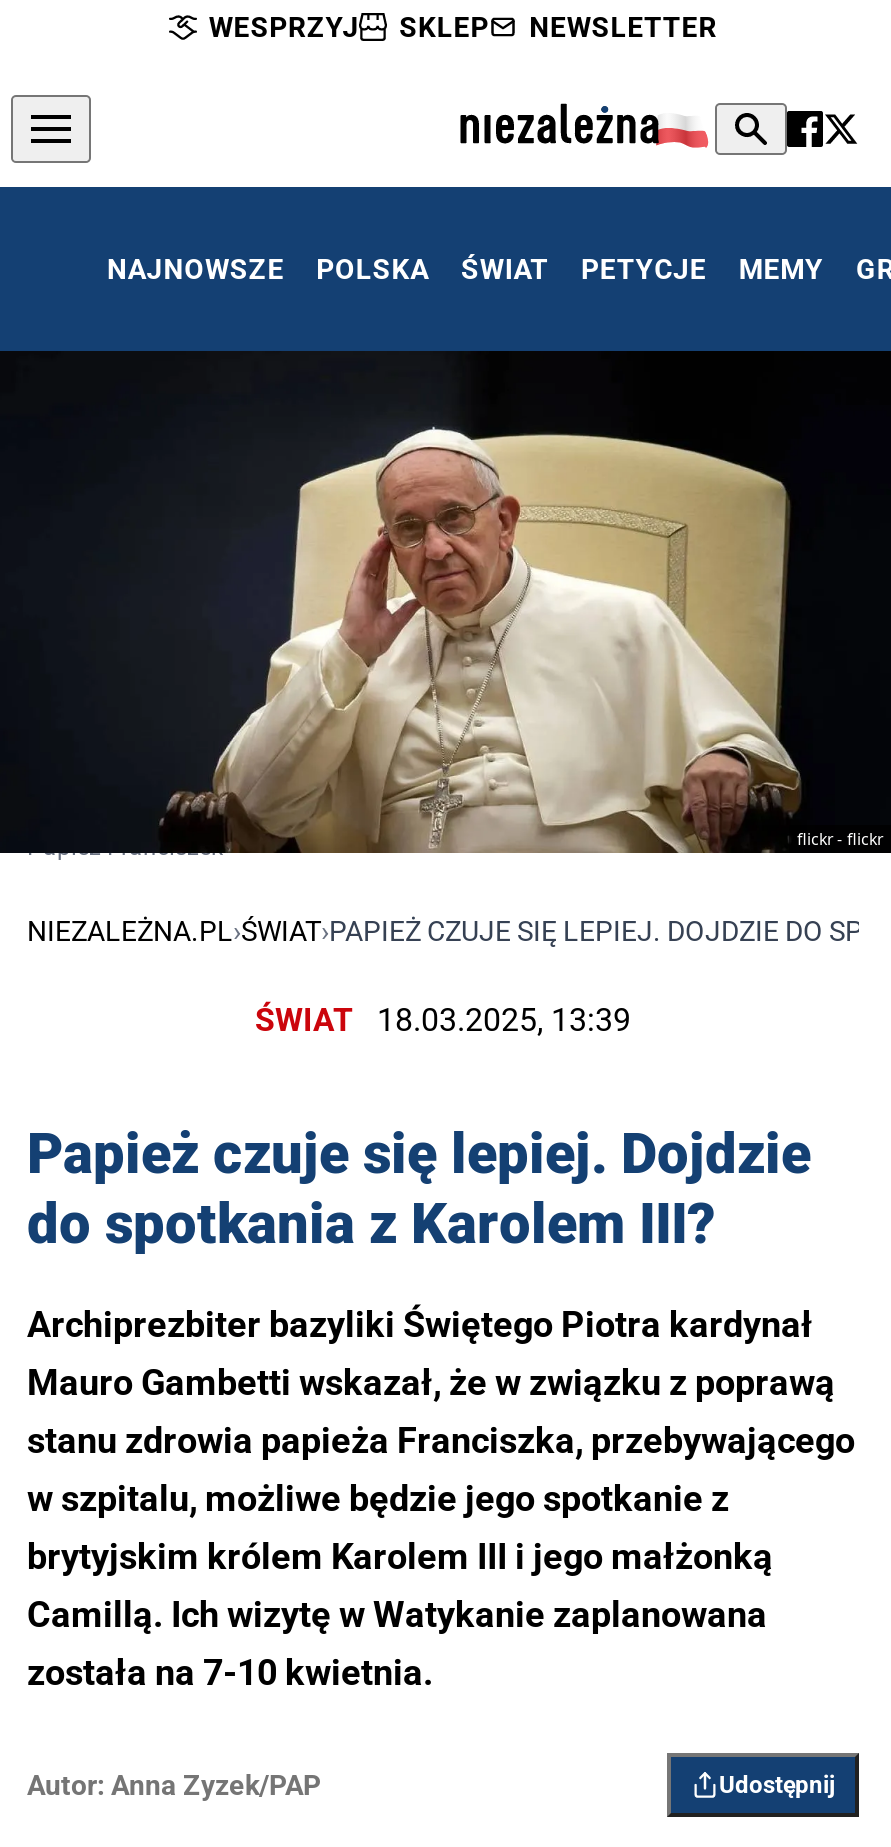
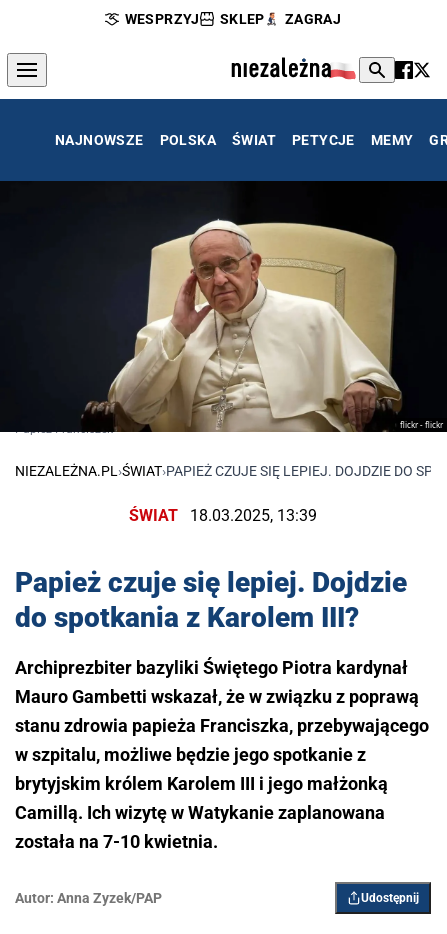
- NEWSLETTER
+ ZAGRAJ
